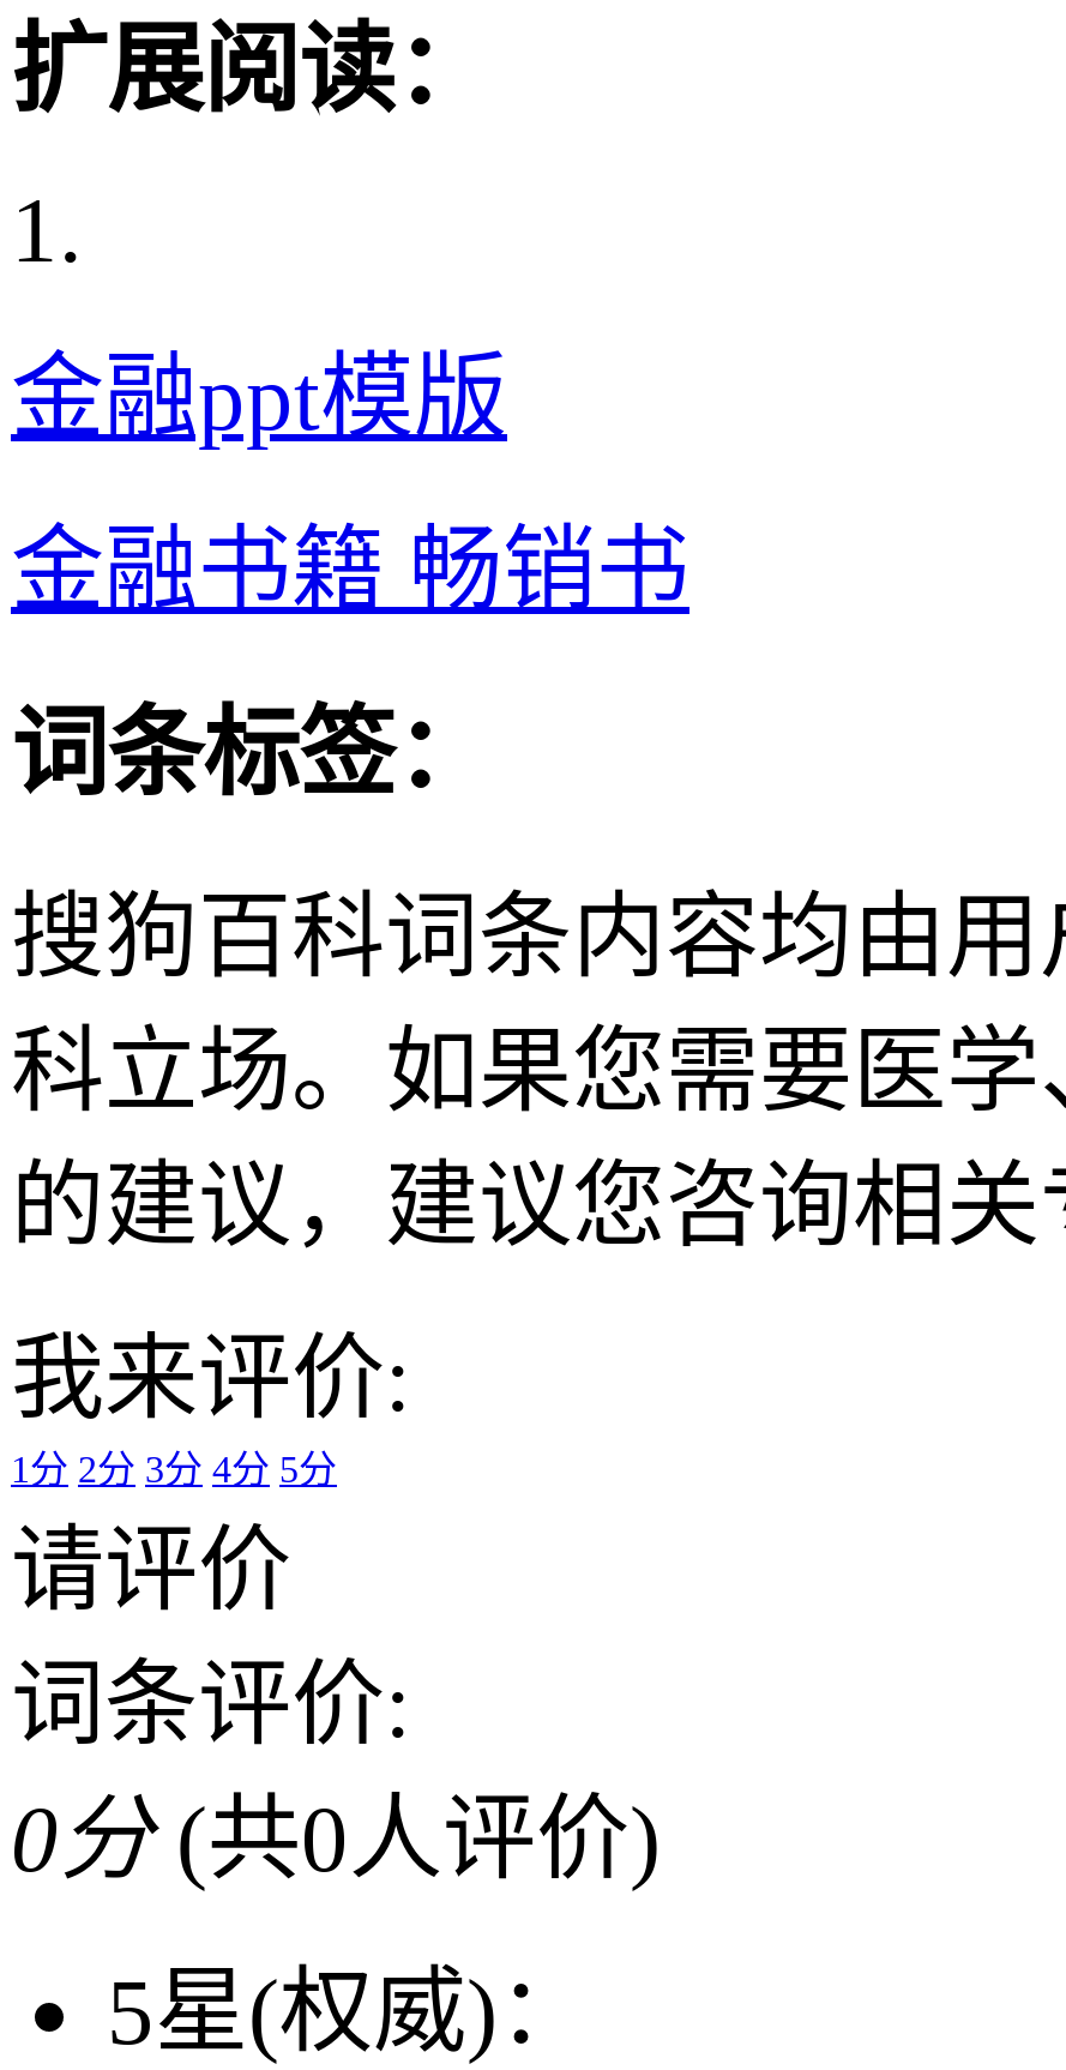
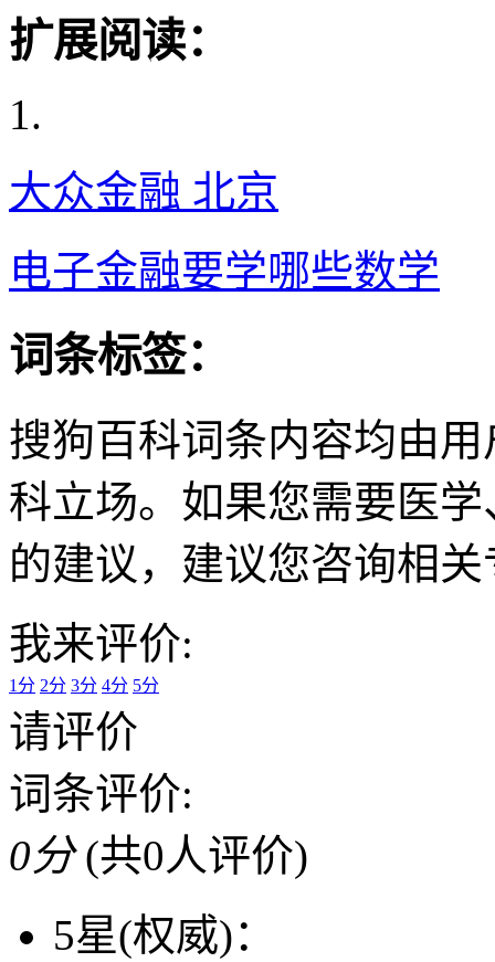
- 金融ppt模版
+ 大众金融 北京

- 金融书籍 畅销书
+ 电子金融要学哪些数学
